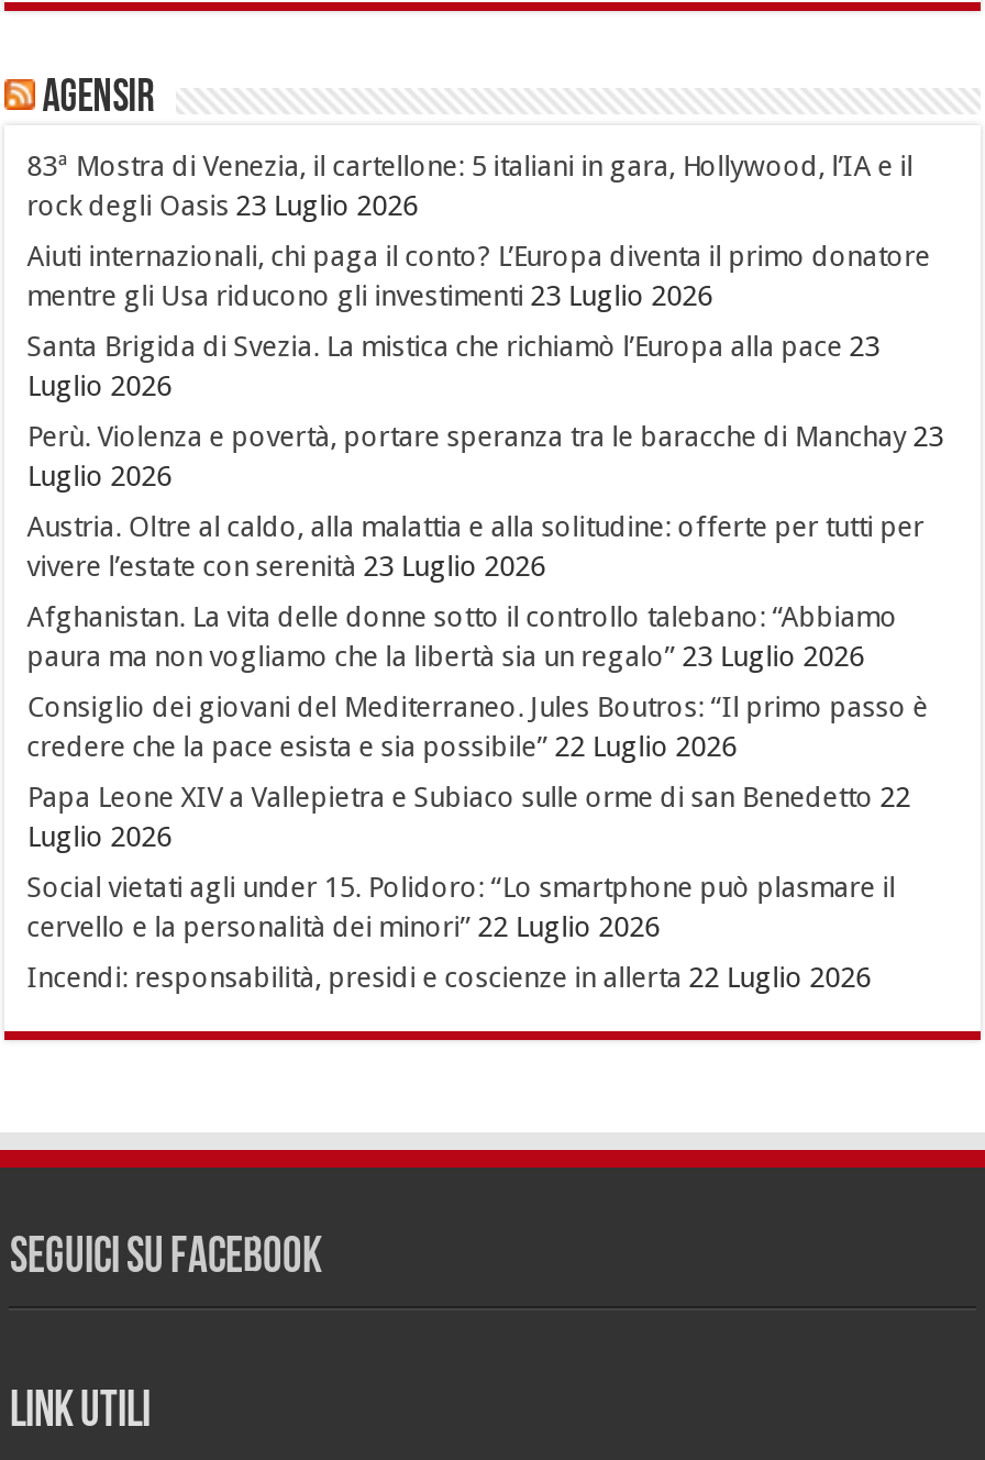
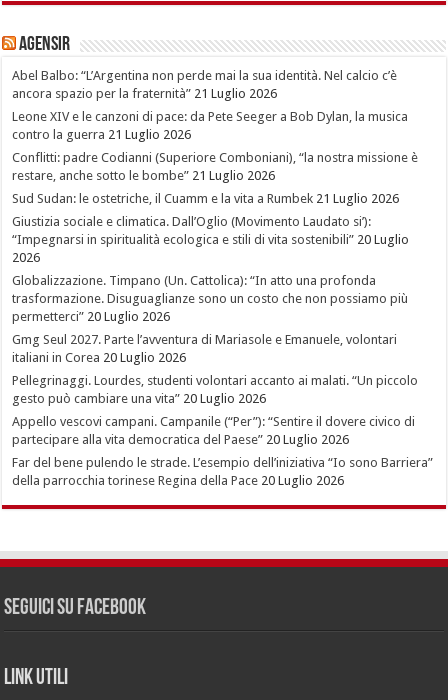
- 83ª Mostra di Venezia, il cartellone: 5 italiani in gara, Hollywood, l’IA e il
- rock degli Oasis 23 Luglio 2026
+ Abel Balbo: “L’Argentina non perde mai la sua identità. Nel calcio c’è
+ ancora spazio per la fraternità” 21 Luglio 2026

- Aiuti internazionali, chi paga il conto? L’Europa diventa il primo donatore
- mentre gli Usa riducono gli investimenti 23 Luglio 2026
+ Leone XIV e le canzoni di pace: da Pete Seeger a Bob Dylan, la musica
+ contro la guerra 21 Luglio 2026

- Santa Brigida di Svezia. La mistica che richiamò l’Europa alla pace 23
- Luglio 2026
+ Conflitti: padre Codianni (Superiore Comboniani), “la nostra missione è
+ restare, anche sotto le bombe” 21 Luglio 2026

- Perù. Violenza e povertà, portare speranza tra le baracche di Manchay 23
- Luglio 2026
+ Sud Sudan: le ostetriche, il Cuamm e la vita a Rumbek 21 Luglio 2026

- Austria. Oltre al caldo, alla malattia e alla solitudine: offerte per tutti per
- vivere l’estate con serenità 23 Luglio 2026
+ Giustizia sociale e climatica. Dall’Oglio (Movimento Laudato si’):
+ “Impegnarsi in spiritualità ecologica e stili di vita sostenibili” 20 Luglio
+ 2026

- Afghanistan. La vita delle donne sotto il controllo talebano: “Abbiamo
- paura ma non vogliamo che la libertà sia un regalo” 23 Luglio 2026
+ Globalizzazione. Timpano (Un. Cattolica): “In atto una profonda
+ trasformazione. Disuguaglianze sono un costo che non possiamo più
+ permetterci” 20 Luglio 2026

- Consiglio dei giovani del Mediterraneo. Jules Boutros: “Il primo passo è
- credere che la pace esista e sia possibile” 22 Luglio 2026
+ Gmg Seul 2027. Parte l’avventura di Mariasole e Emanuele, volontari
+ italiani in Corea 20 Luglio 2026

- Papa Leone XIV a Vallepietra e Subiaco sulle orme di san Benedetto 22
- Luglio 2026
+ Pellegrinaggi. Lourdes, studenti volontari accanto ai malati. “Un piccolo
+ gesto può cambiare una vita” 20 Luglio 2026

- Social vietati agli under 15. Polidoro: “Lo smartphone può plasmare il
- cervello e la personalità dei minori” 22 Luglio 2026
+ Appello vescovi campani. Campanile (“Per”): “Sentire il dovere civico di
+ partecipare alla vita democratica del Paese” 20 Luglio 2026

- Incendi: responsabilità, presidi e coscienze in allerta 22 Luglio 2026
+ Far del bene pulendo le strade. L’esempio dell’iniziativa “Io sono Barriera”
+ della parrocchia torinese Regina della Pace 20 Luglio 2026
